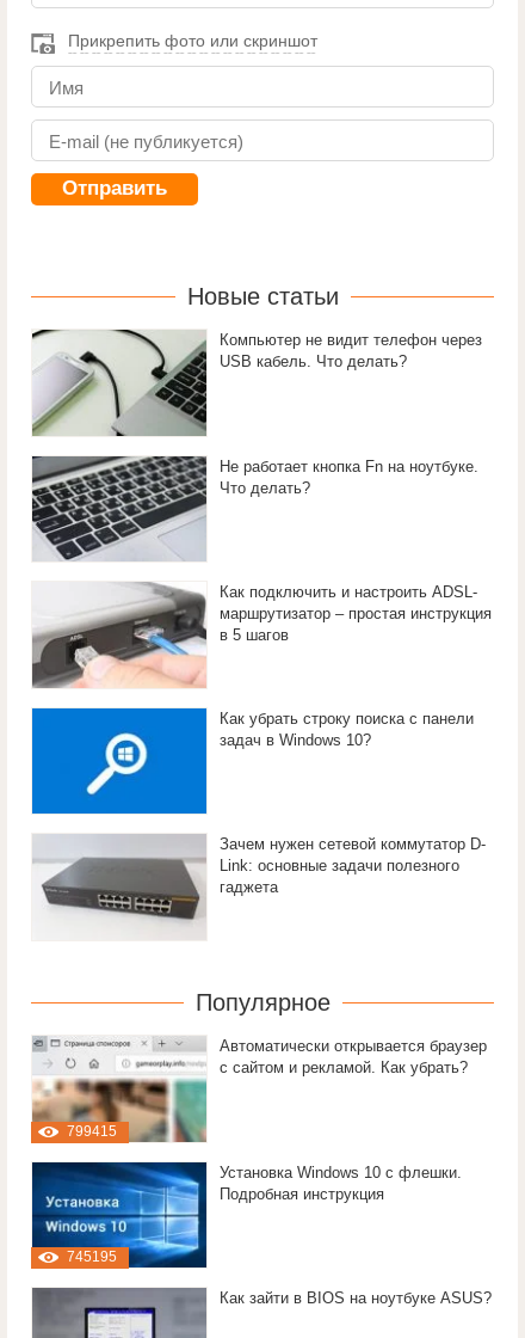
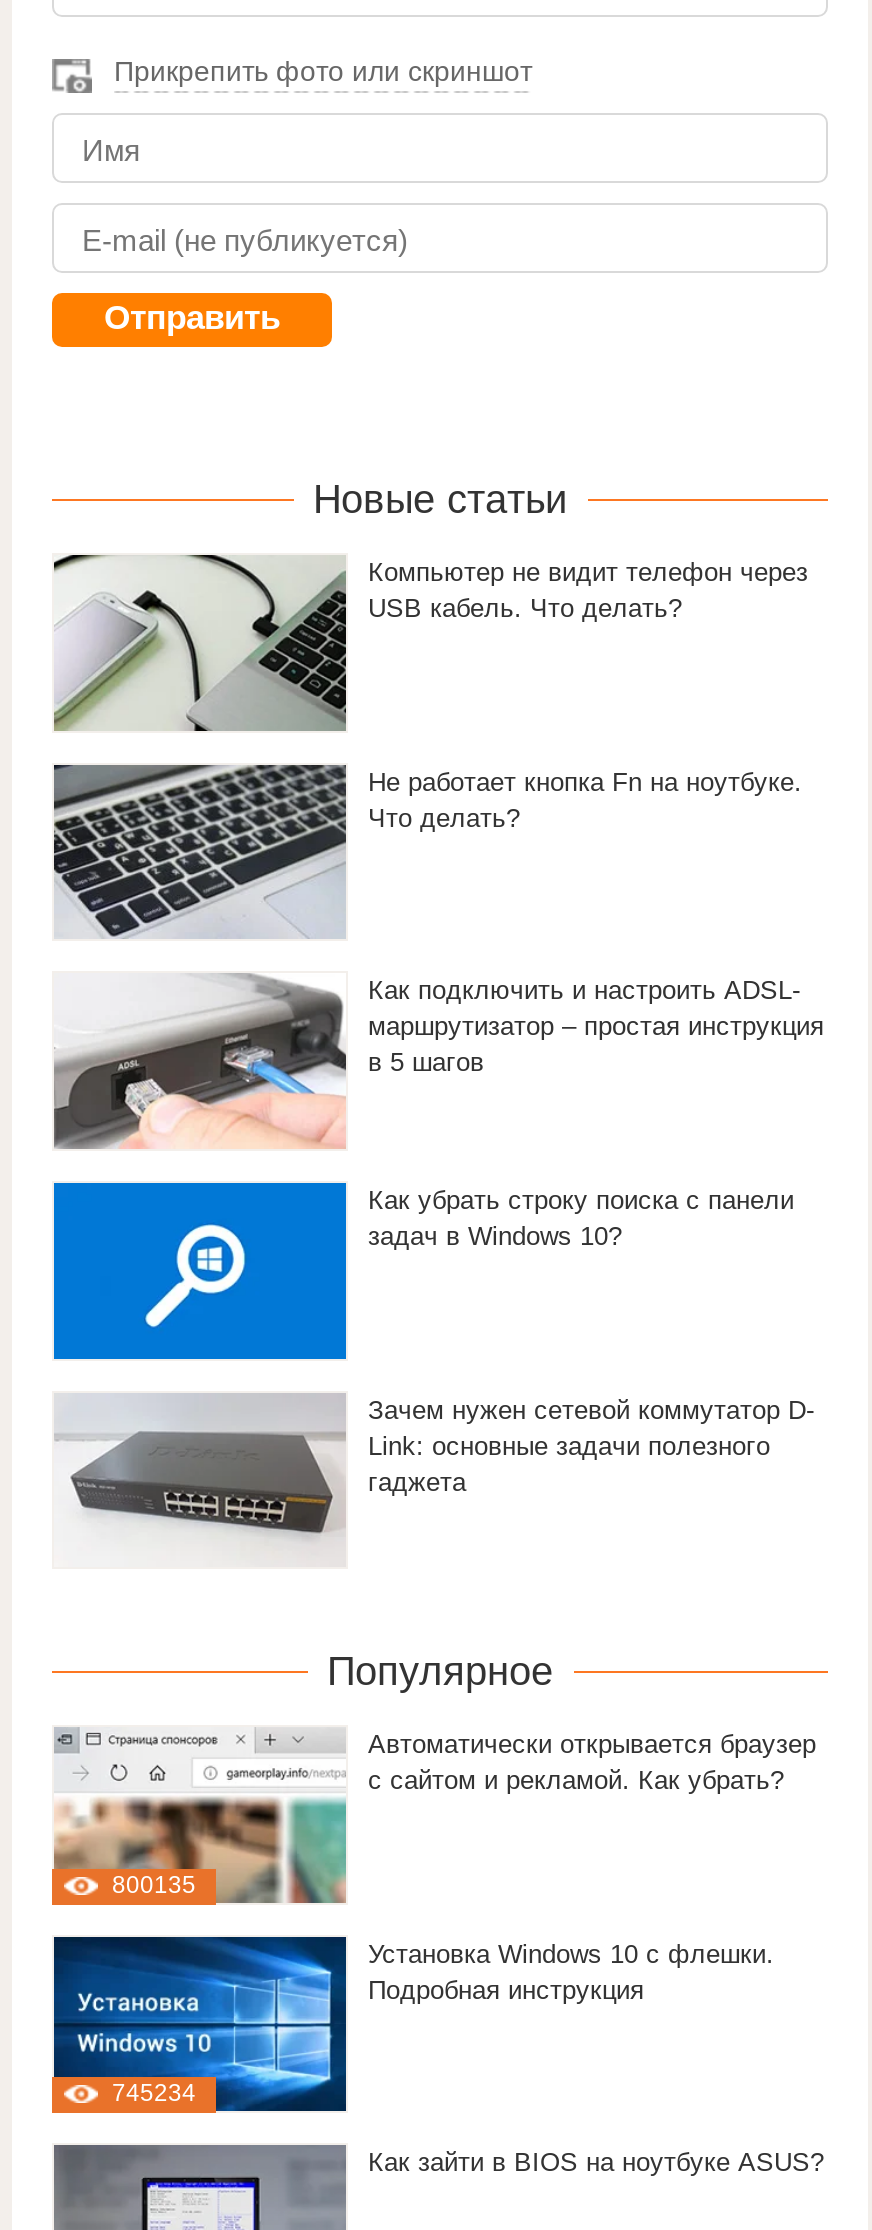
- 799415
+ 800135

- 745195
+ 745234
